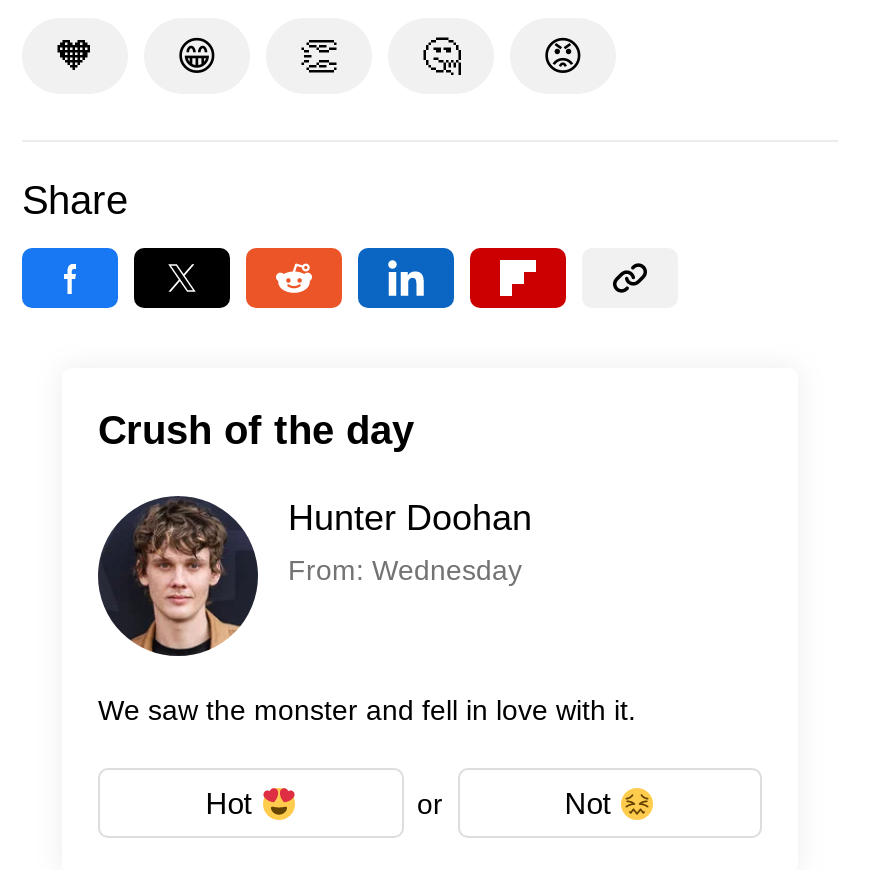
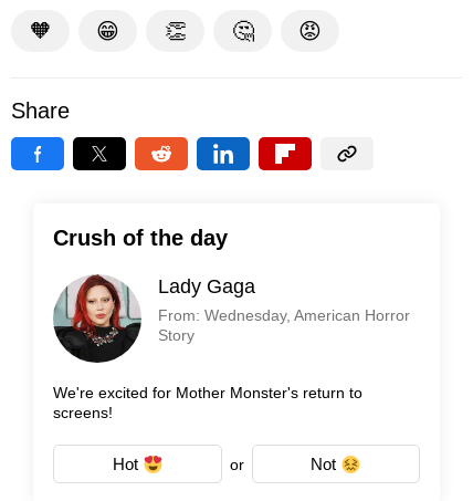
- [image]
- Hunter Doohan
- From: Wednesday
+ [image]
+ Lady Gaga
+ From: Wednesday, American Horror
+ Story

- We saw the monster and fell in love with it.
+ We're excited for Mother Monster's return to
+ screens!
